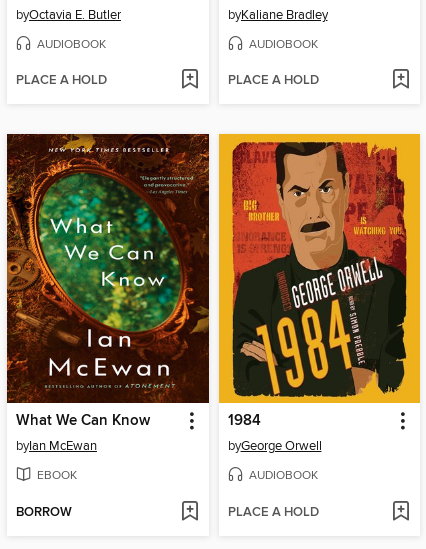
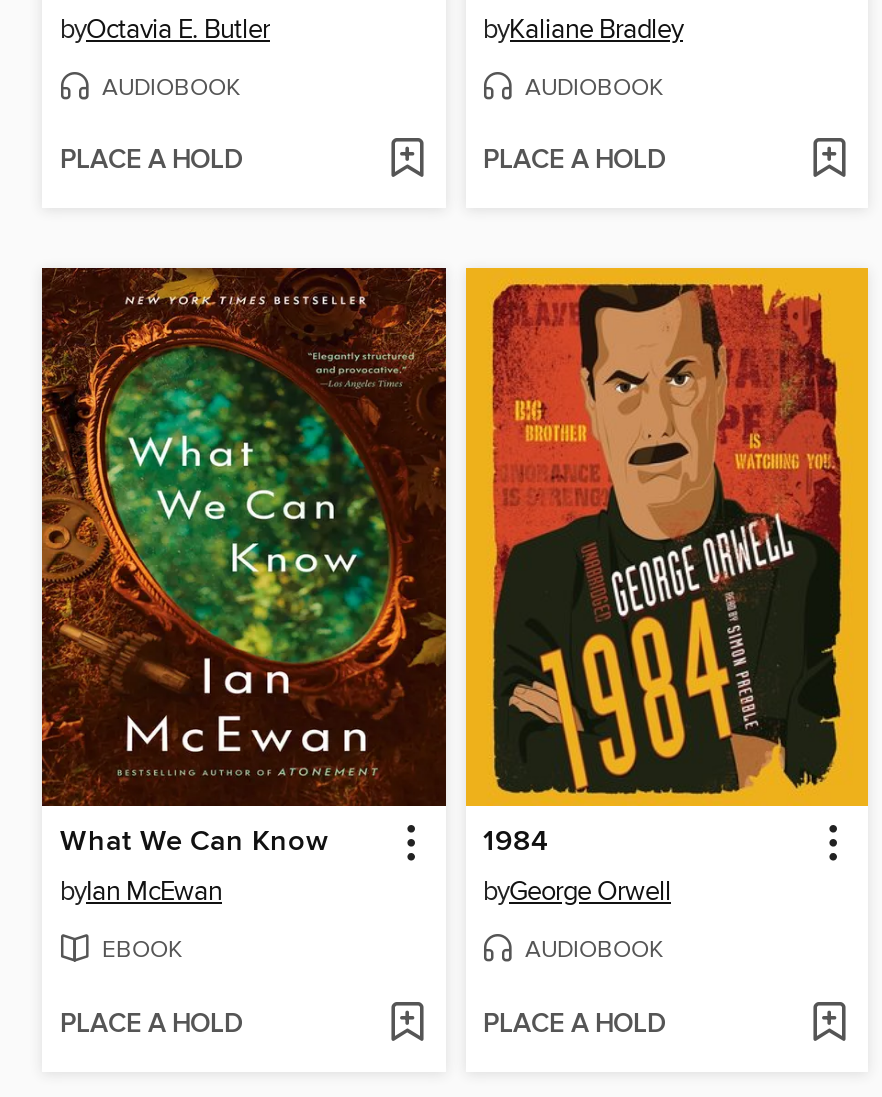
- BORROW
+ PLACE A HOLD
